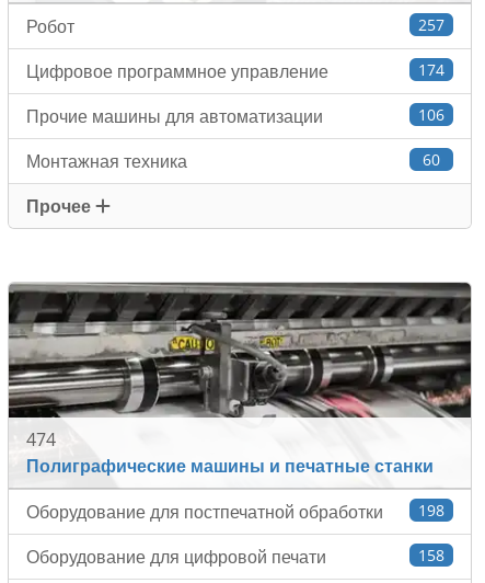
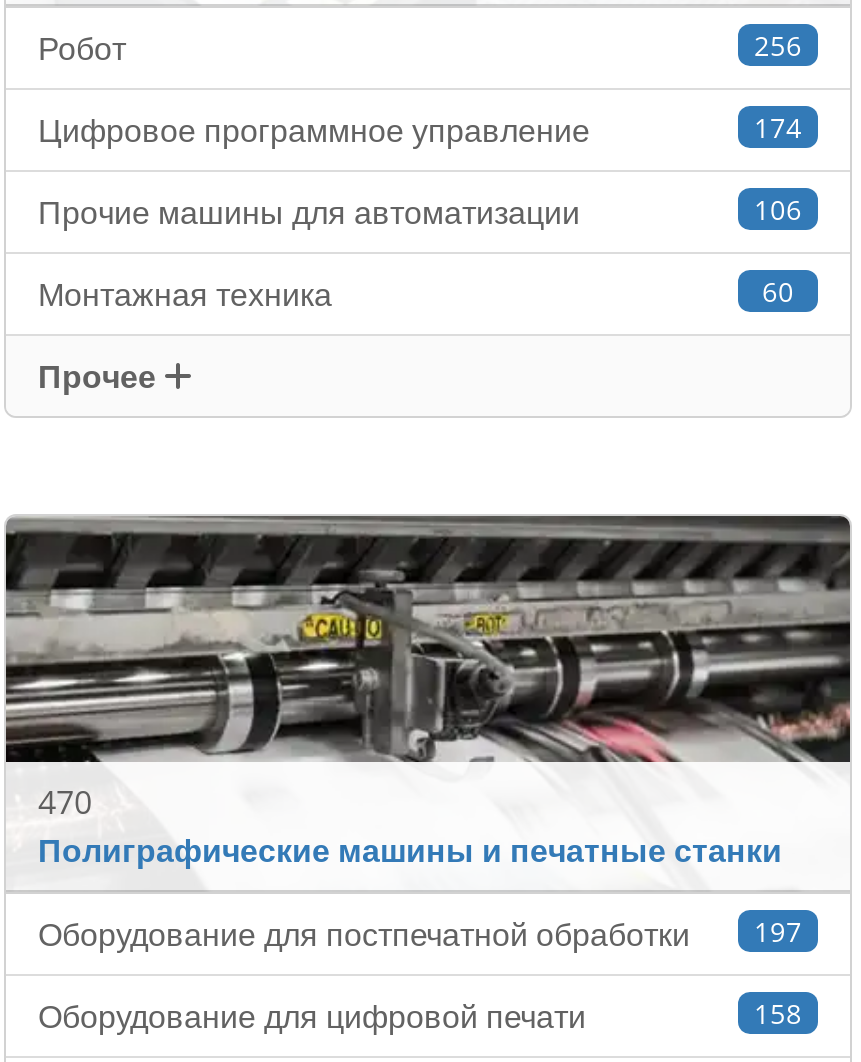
- 257
+ 256

- 474
+ 470

- Оборудование для постпечатной обработки 198
+ Оборудование для постпечатной обработки 197
